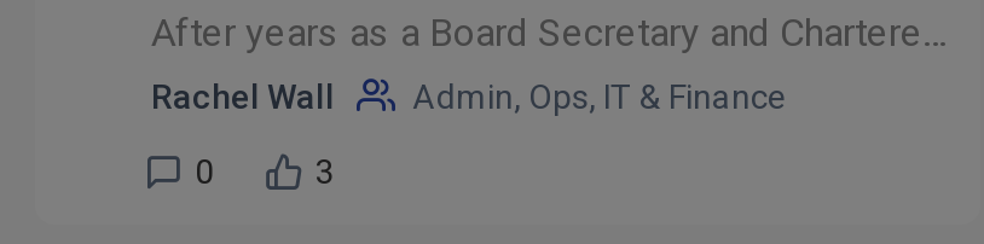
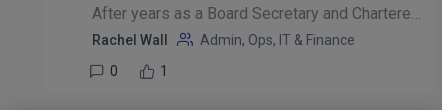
- 3
+ 1
